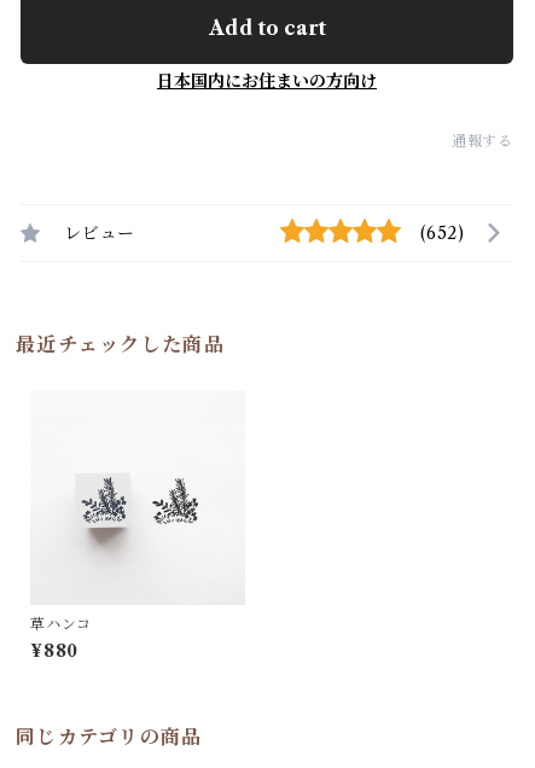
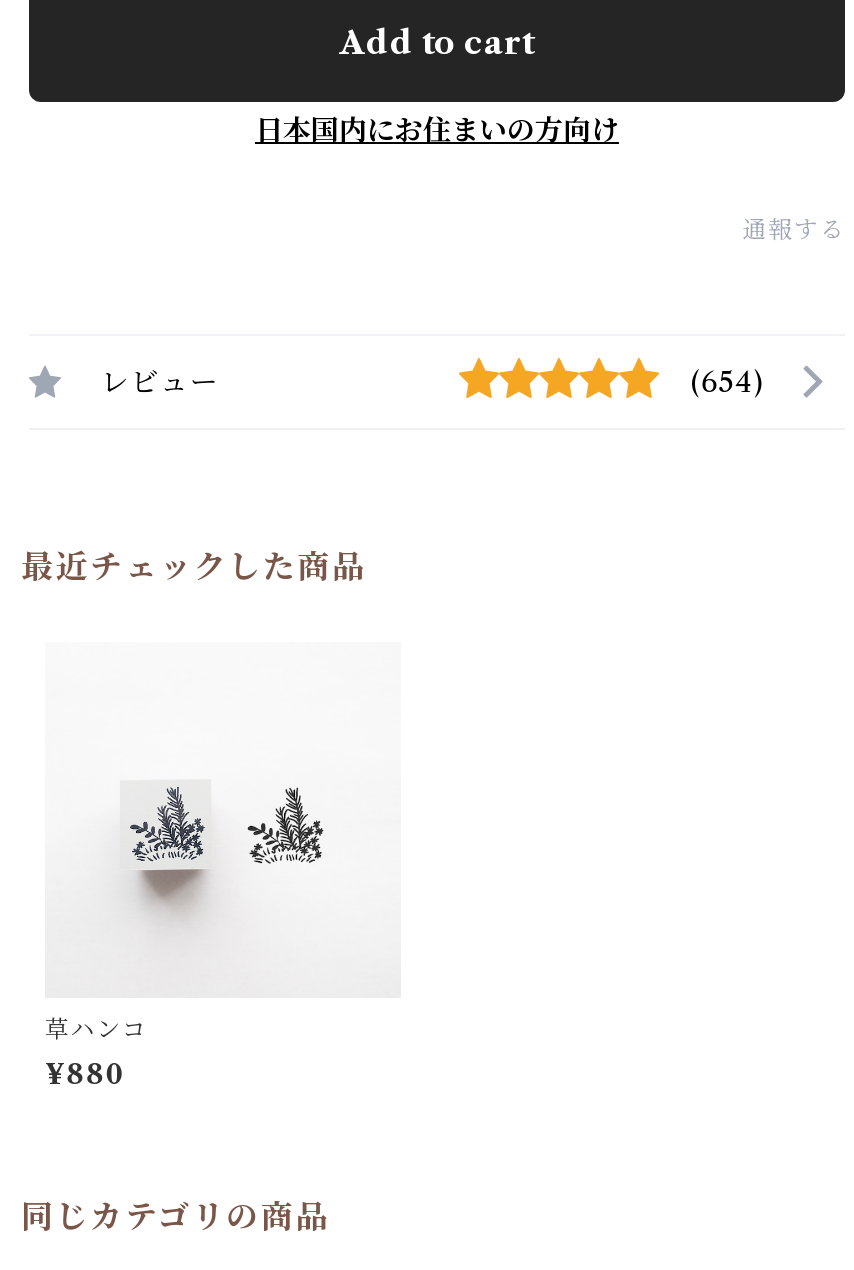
- (652)
+ (654)
